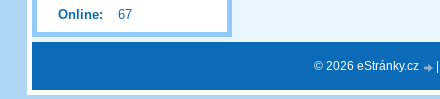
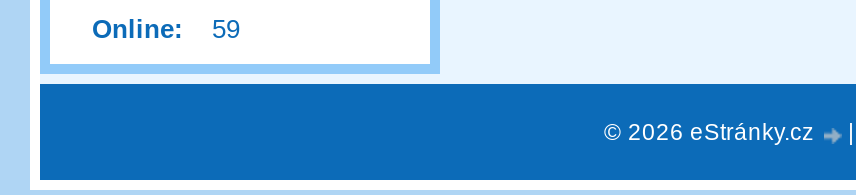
- Online: 67
+ Online: 59
